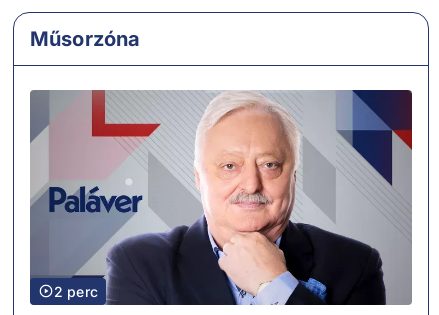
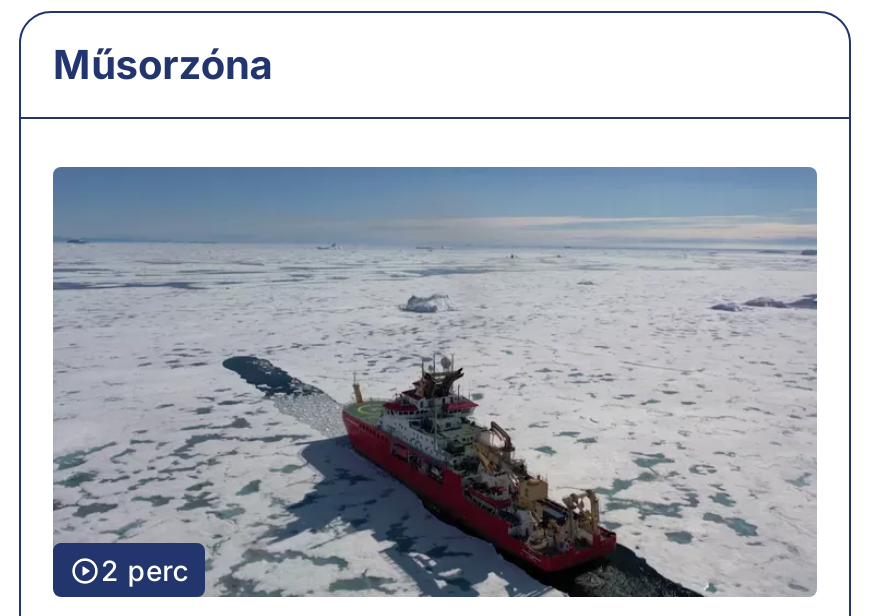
- [image]
+ [image]
